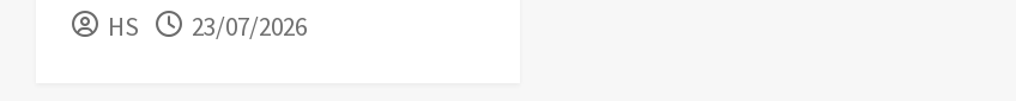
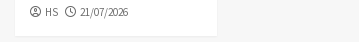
- HS 23/07/2026
+ HS 21/07/2026
